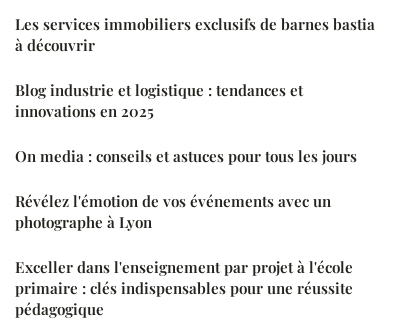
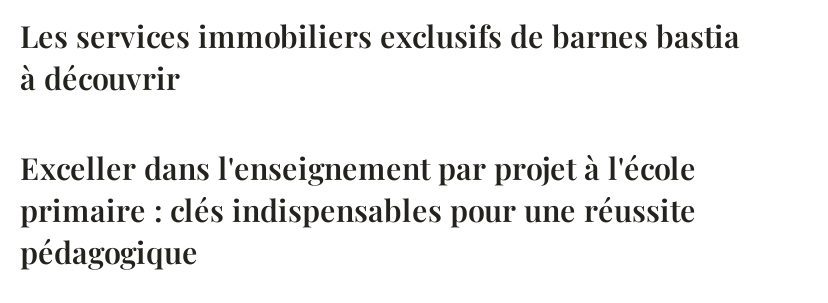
- Blog industrie et logistique : tendances et
- innovations en 2025
- On media : conseils et astuces pour tous les jours
- Révélez l'émotion de vos événements avec un
- photographe à Lyon
